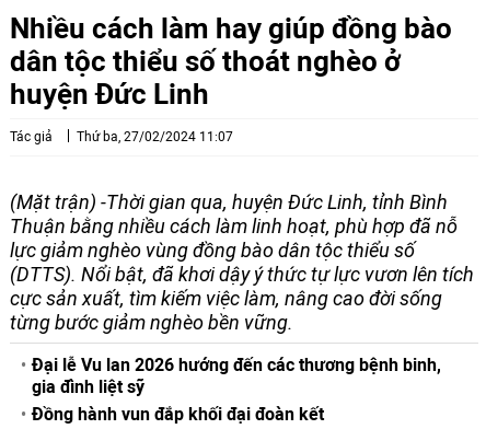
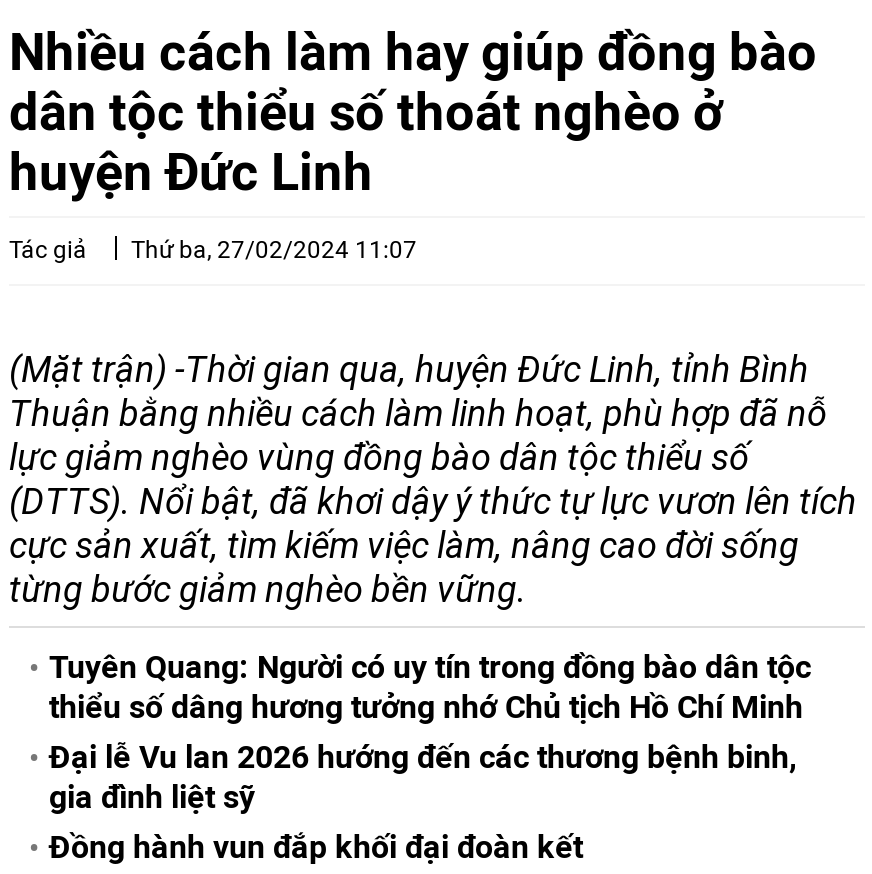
+ Tuyên Quang: Người có uy tín trong đồng bào dân tộc
+ thiểu số dâng hương tưởng nhớ Chủ tịch Hồ Chí Minh
